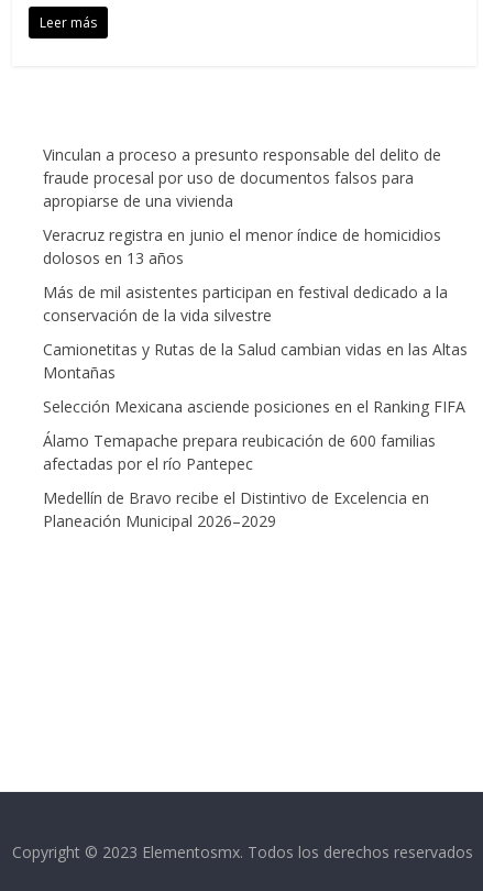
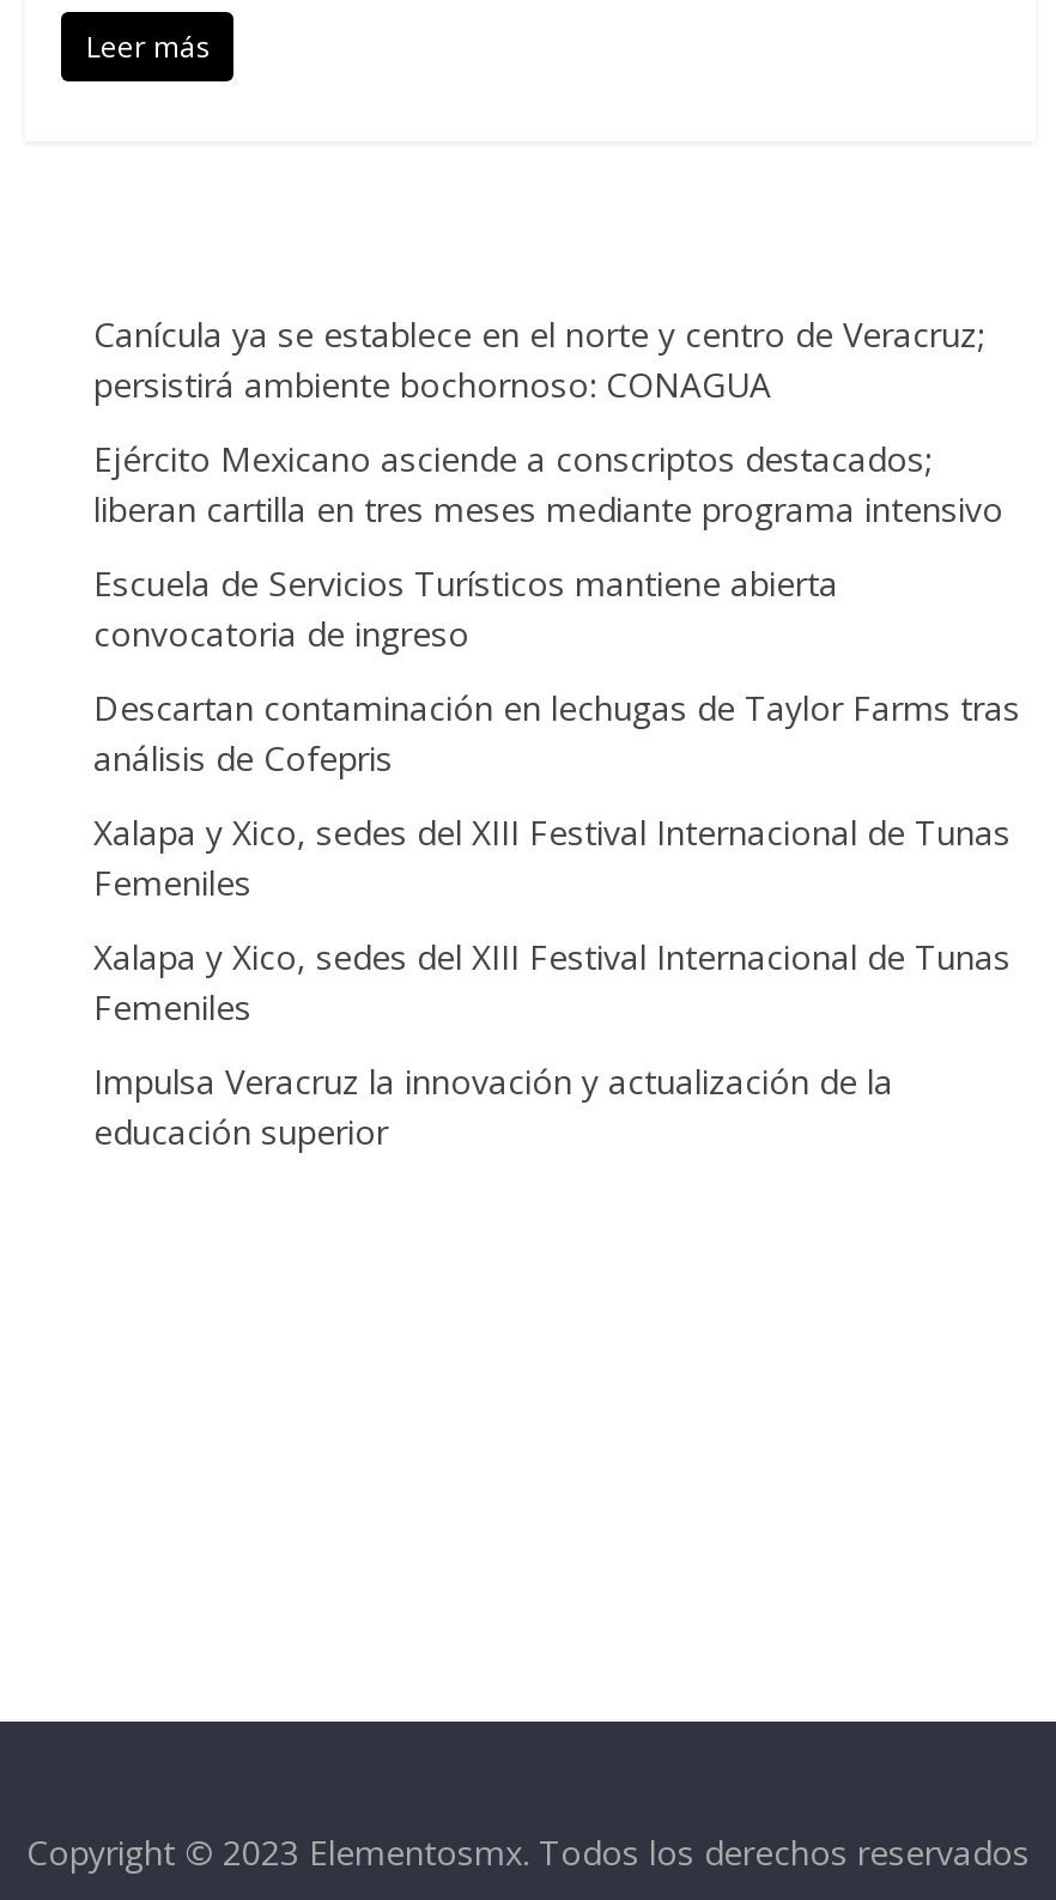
- Vinculan a proceso a presunto responsable del delito de
- fraude procesal por uso de documentos falsos para
- apropiarse de una vivienda
+ Canícula ya se establece en el norte y centro de Veracruz;
+ persistirá ambiente bochornoso: CONAGUA

- Veracruz registra en junio el menor índice de homicidios
- dolosos en 13 años
+ Ejército Mexicano asciende a conscriptos destacados;
+ liberan cartilla en tres meses mediante programa intensivo

- Más de mil asistentes participan en festival dedicado a la
- conservación de la vida silvestre
+ Escuela de Servicios Turísticos mantiene abierta
+ convocatoria de ingreso

- Camionetitas y Rutas de la Salud cambian vidas en las Altas
- Montañas
+ Descartan contaminación en lechugas de Taylor Farms tras
+ análisis de Cofepris

- Selección Mexicana asciende posiciones en el Ranking FIFA
+ Xalapa y Xico, sedes del XIII Festival Internacional de Tunas
+ Femeniles

- Álamo Temapache prepara reubicación de 600 familias
- afectadas por el río Pantepec
+ Xalapa y Xico, sedes del XIII Festival Internacional de Tunas
+ Femeniles

- Medellín de Bravo recibe el Distintivo de Excelencia en
- Planeación Municipal 2026–2029
+ Impulsa Veracruz la innovación y actualización de la
+ educación superior
